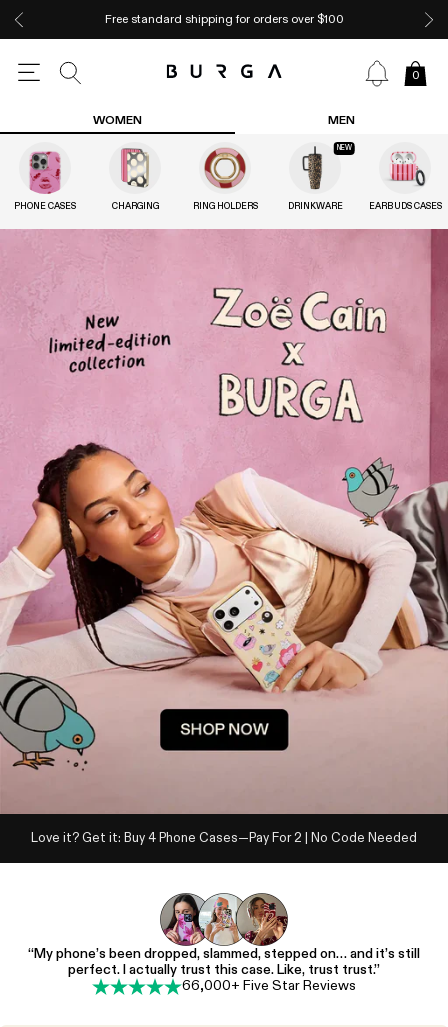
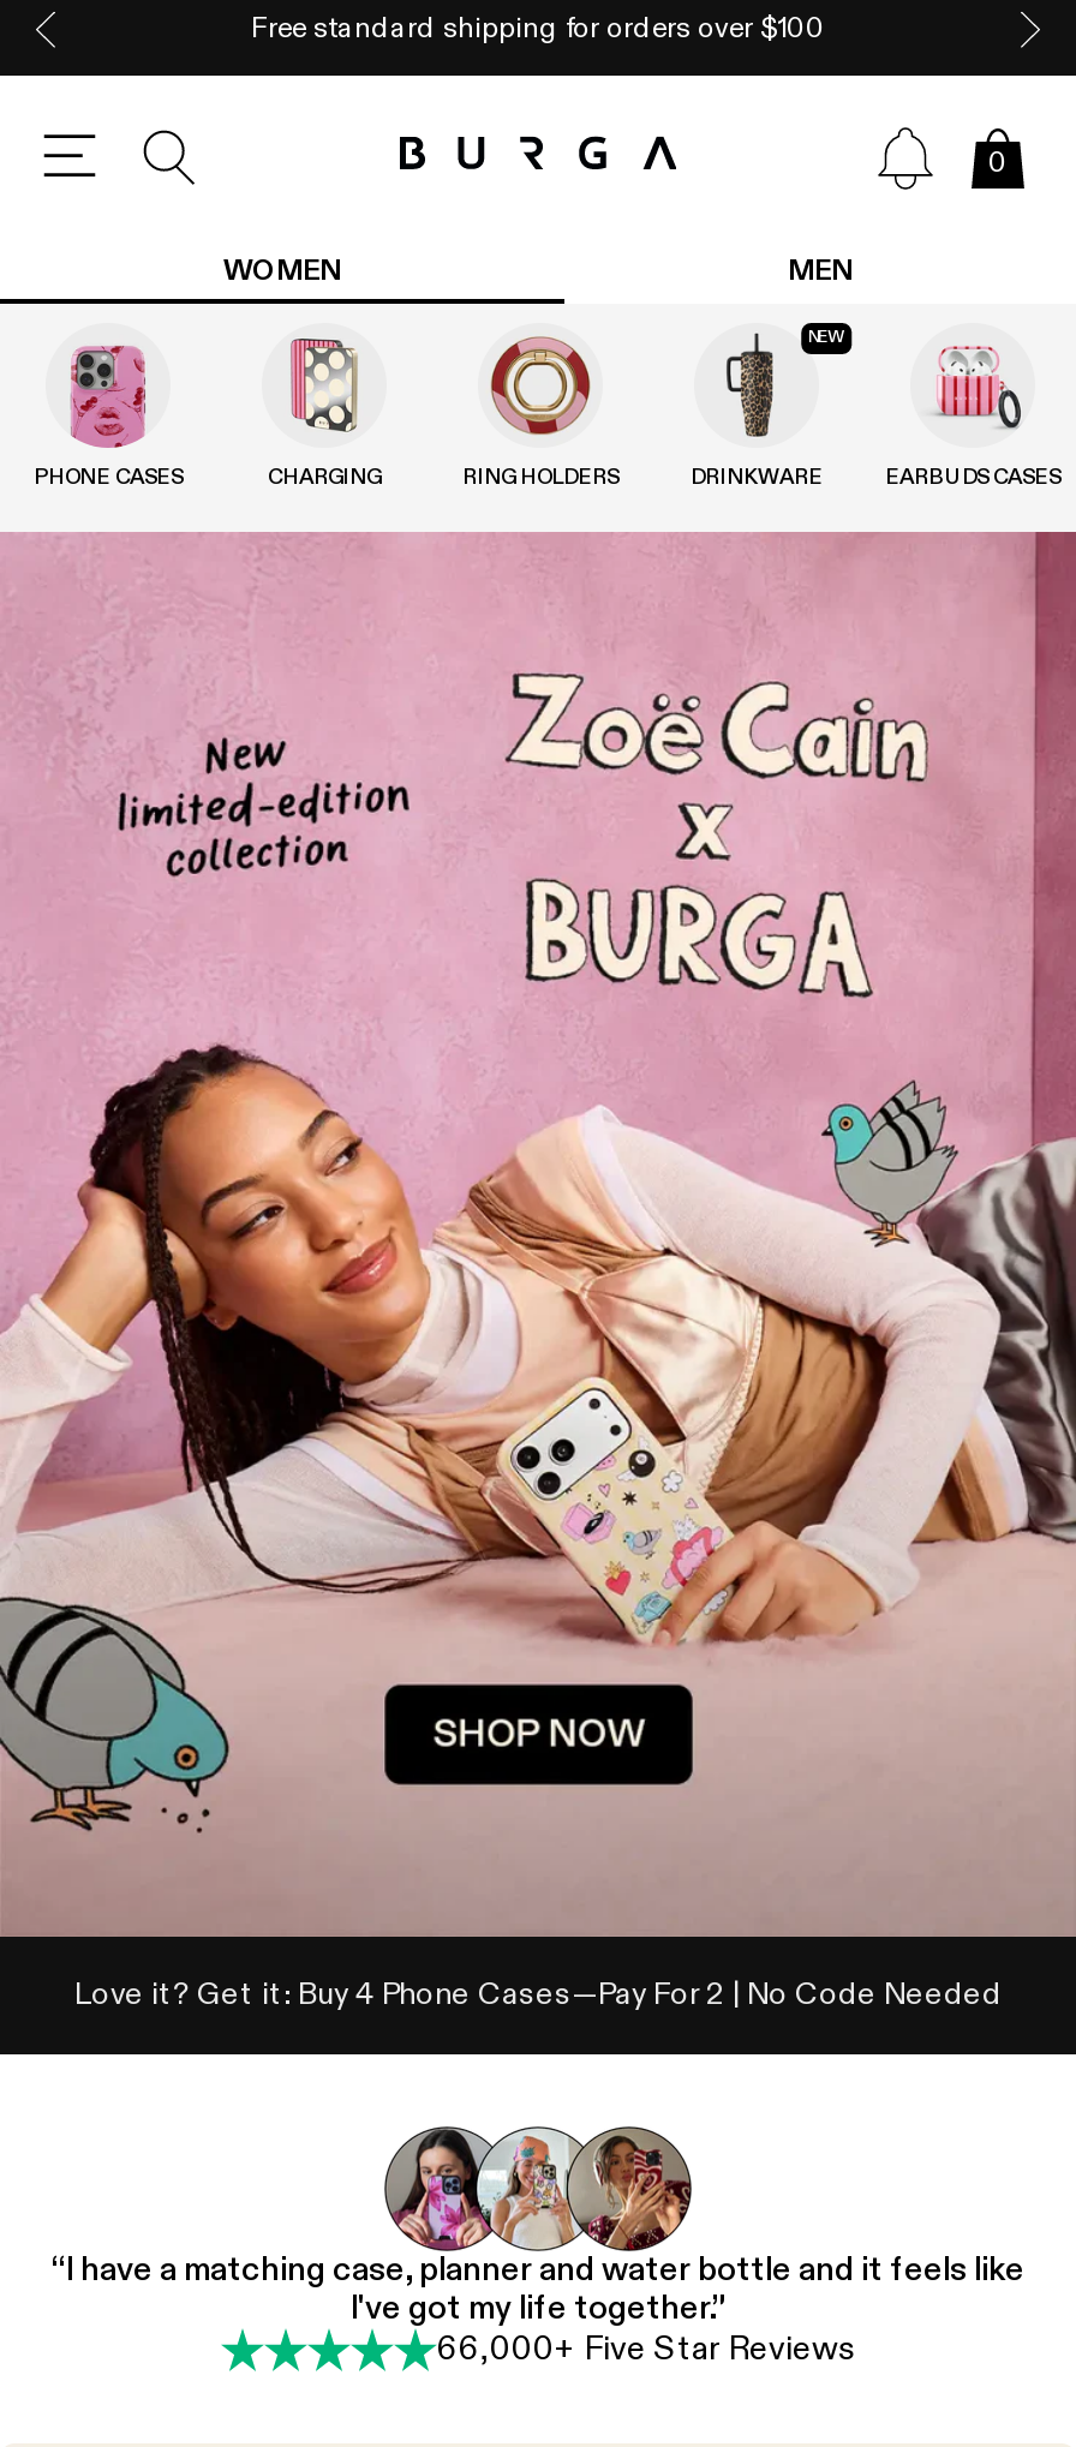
- “My phone’s been dropped, slammed, stepped on… and it’s still
- perfect. I actually trust this case. Like, trust trust.”
+ “I have a matching case, planner and water bottle and it feels like
+ I've got my life together.”
